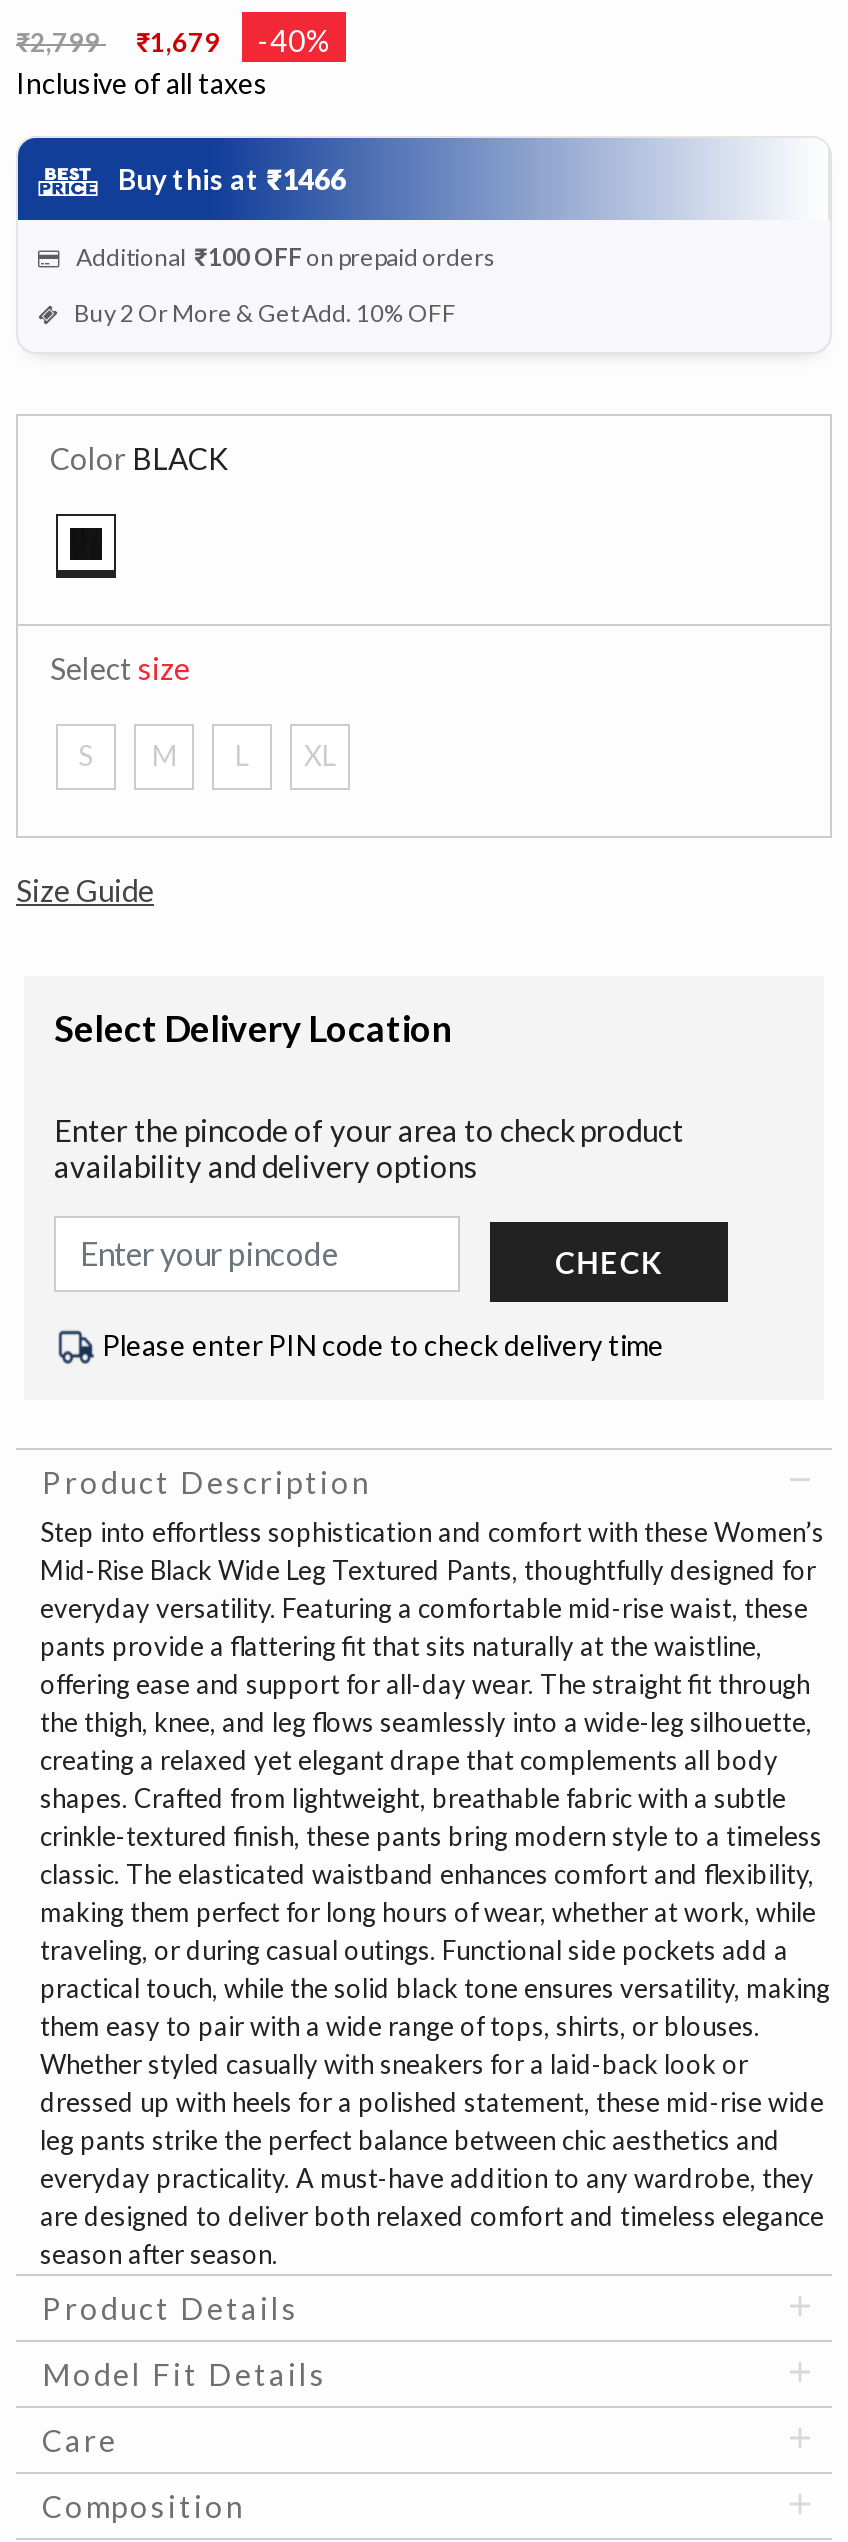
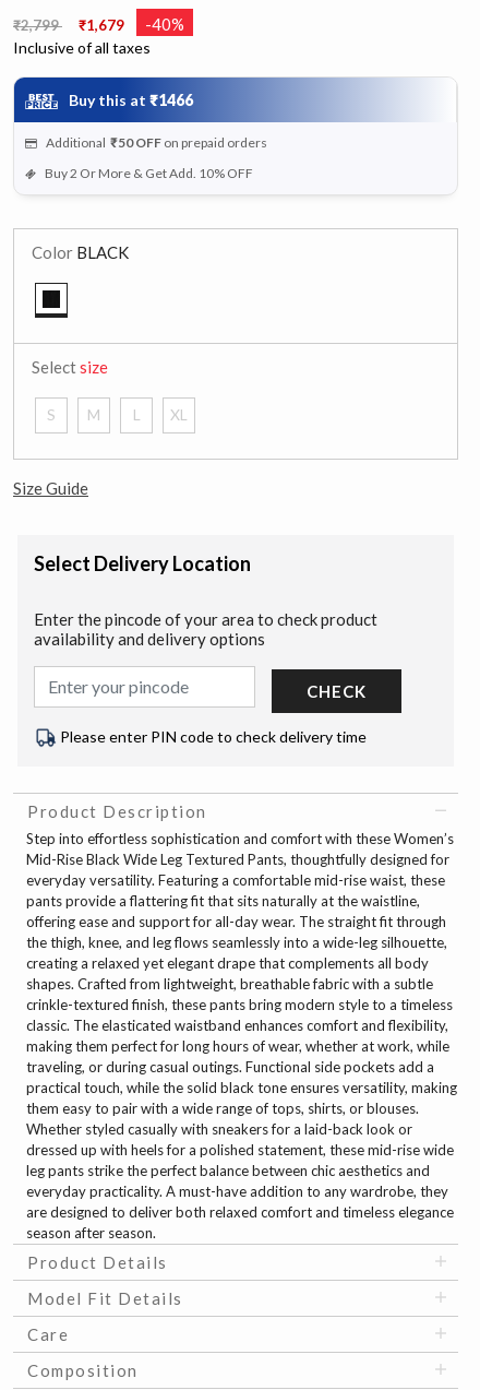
- Additional ₹100 OFF on prepaid orders
+ Additional ₹50 OFF on prepaid orders
